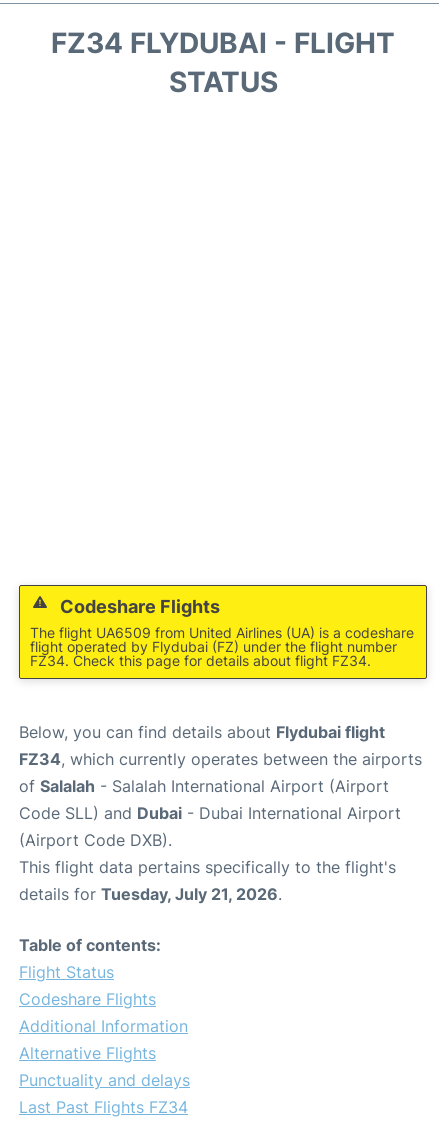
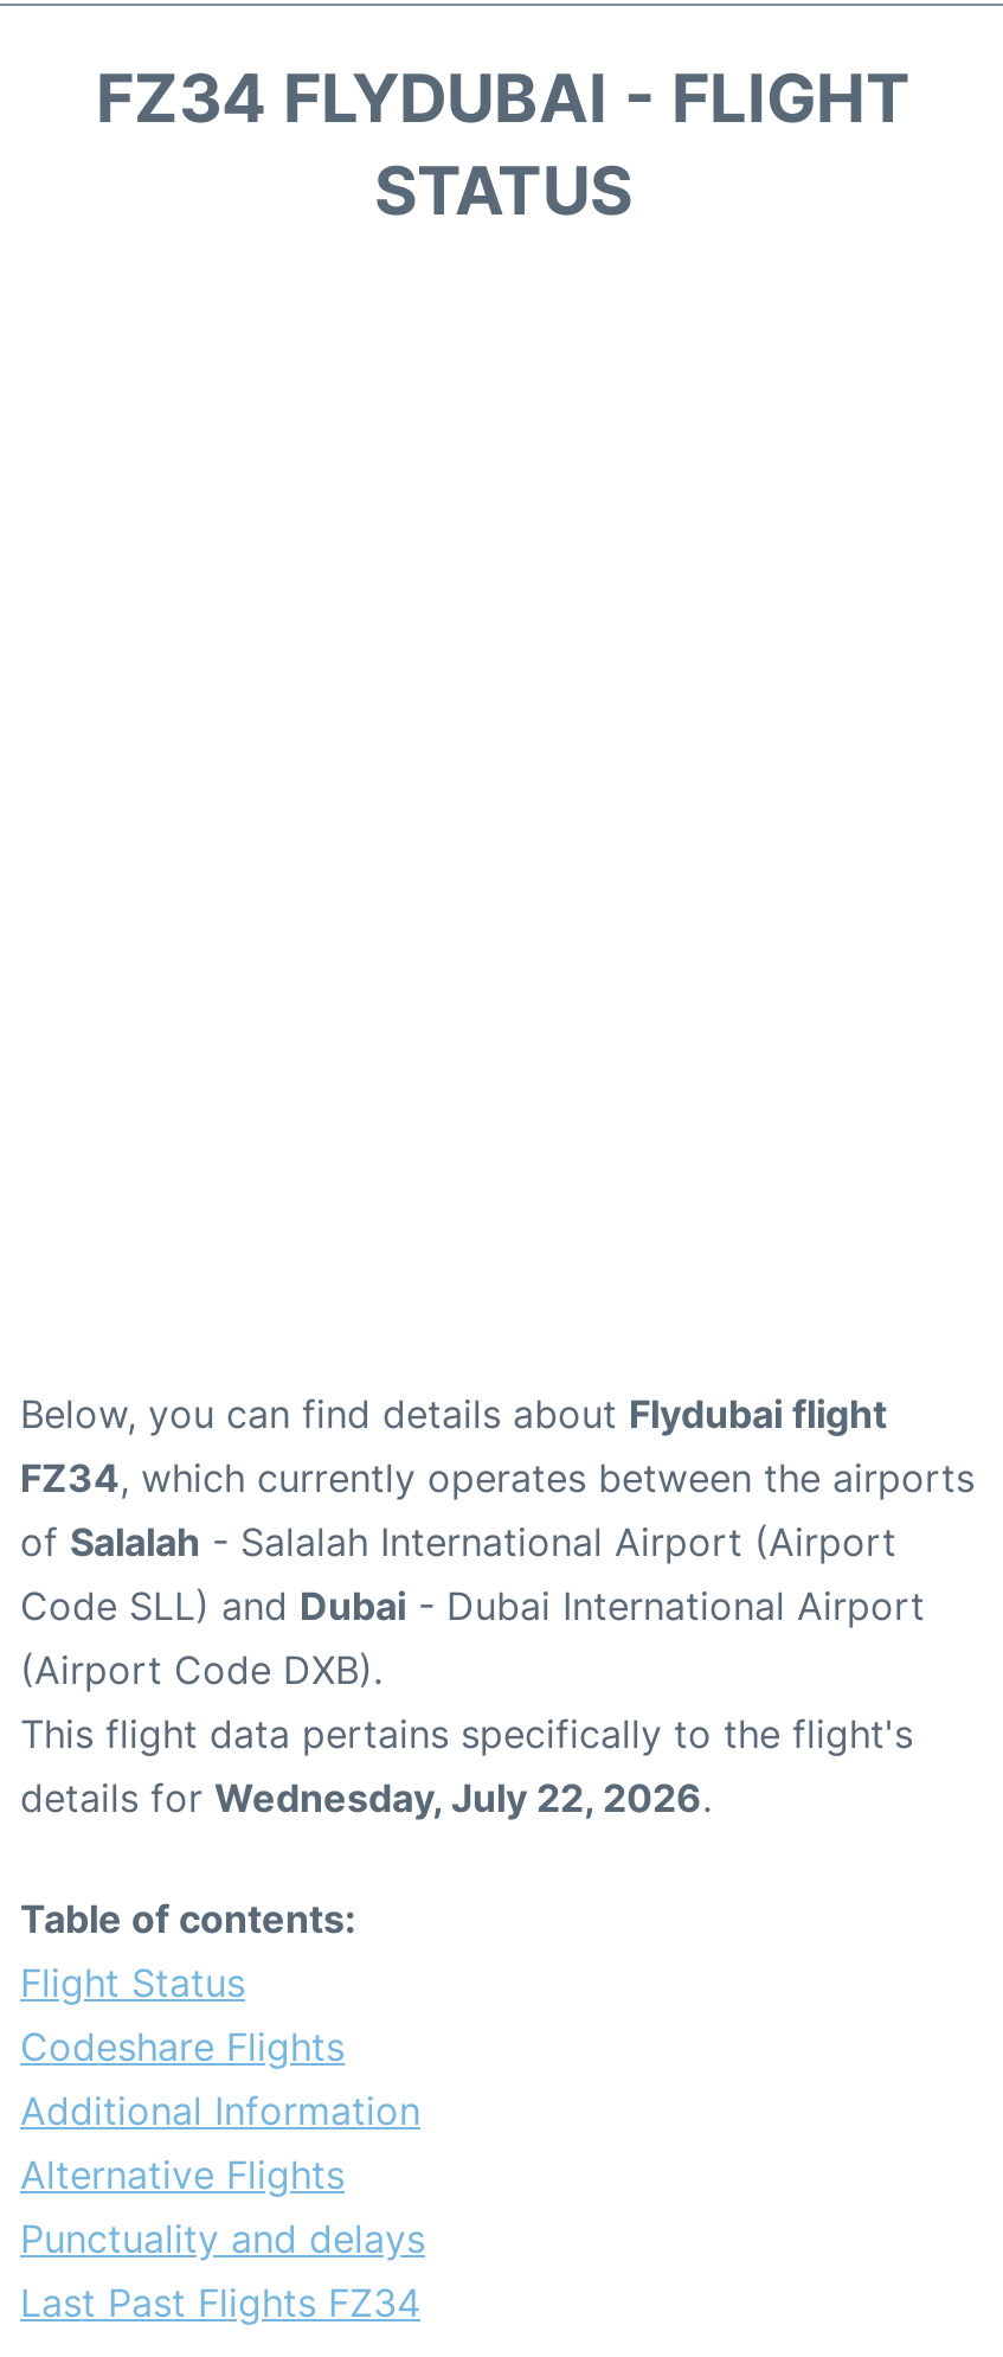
- Codeshare Flights
- The flight UA6509 from United Airlines (UA) is a codeshare
- flight operated by Flydubai (FZ) under the flight number
- FZ34. Check this page for details about flight FZ34.

- details for Tuesday, July 21, 2026.
+ details for Wednesday, July 22, 2026.
